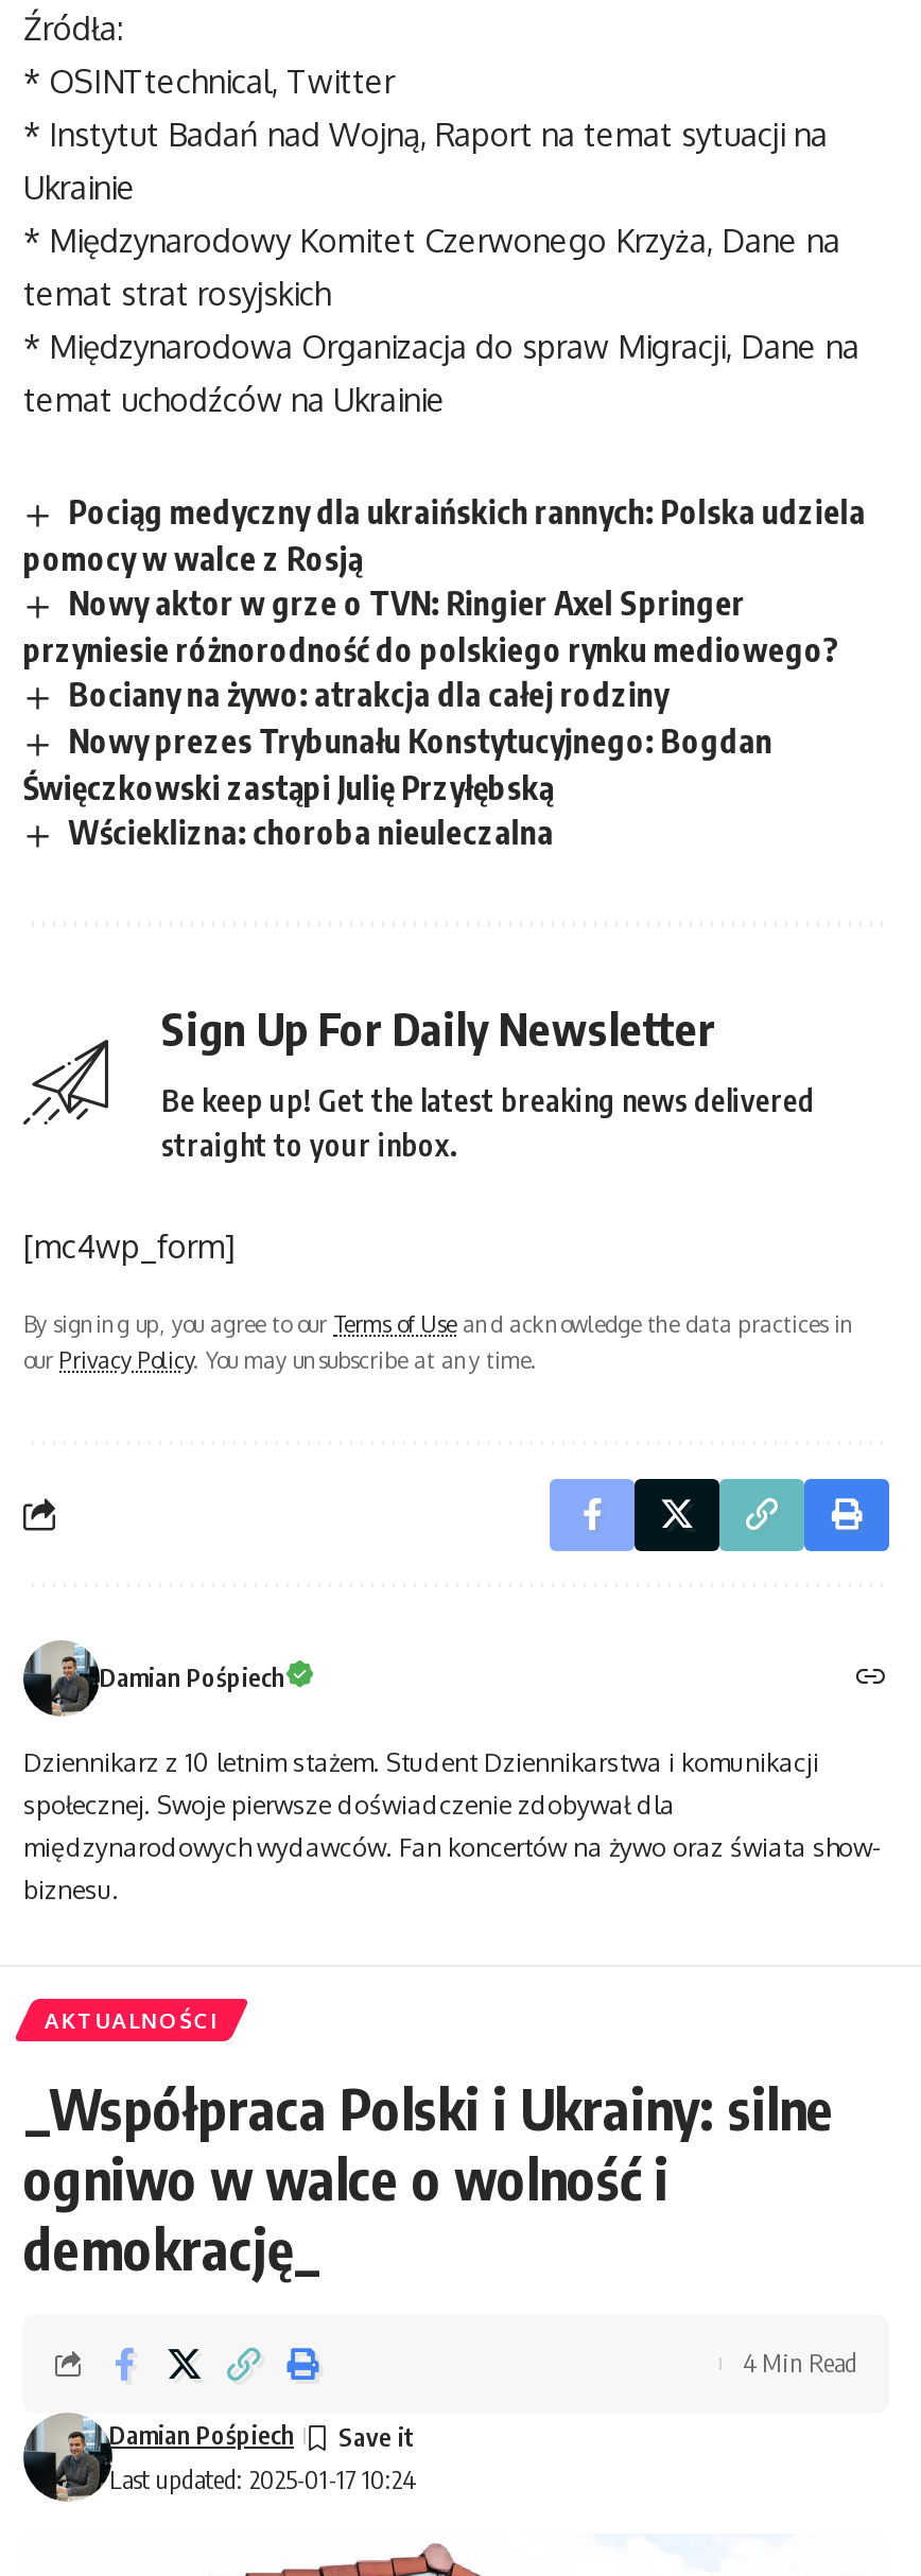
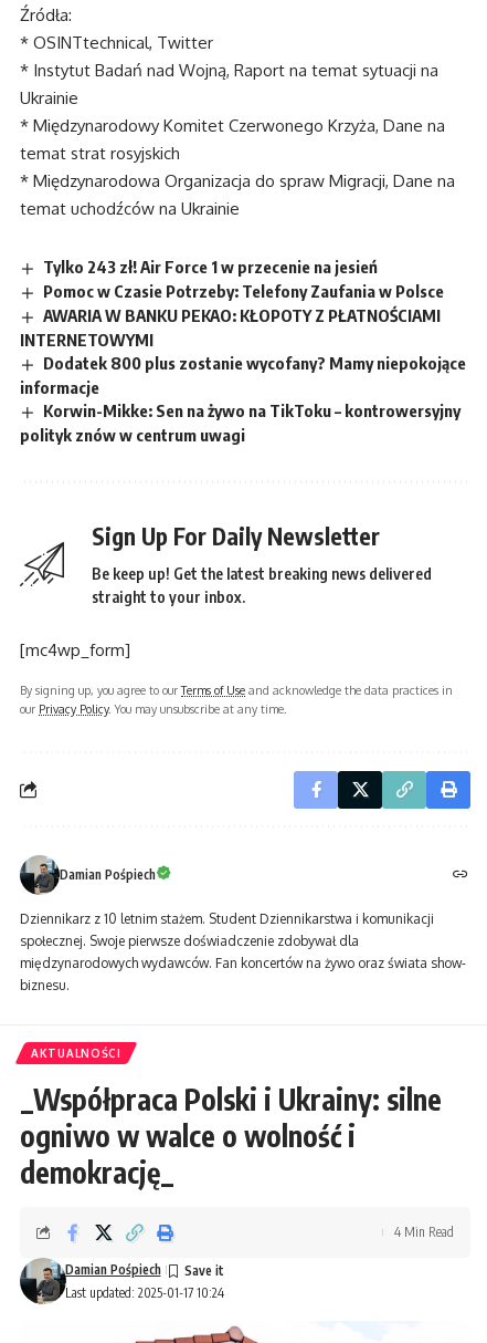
- Pociąg medyczny dla ukraińskich rannych: Polska udziela
- pomocy w walce z Rosją
- Nowy aktor w grze o TVN: Ringier Axel Springer
- przyniesie różnorodność do polskiego rynku mediowego?
- Bociany na żywo: atrakcja dla całej rodziny
- Nowy prezes Trybunału Konstytucyjnego: Bogdan
- Święczkowski zastąpi Julię Przyłębską
- Wścieklizna: choroba nieuleczalna
+ Tylko 243 zł! Air Force 1 w przecenie na jesień
+ Pomoc w Czasie Potrzeby: Telefony Zaufania w Polsce
+ AWARIA W BANKU PEKAO: KŁOPOTY Z PŁATNOŚCIAMI
+ INTERNETOWYMI
+ Dodatek 800 plus zostanie wycofany? Mamy niepokojące
+ informacje
+ Korwin-Mikke: Sen na żywo na TikToku – kontrowersyjny
+ polityk znów w centrum uwagi
